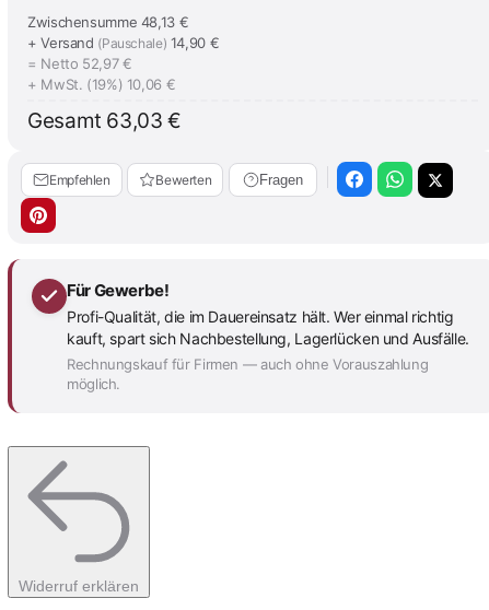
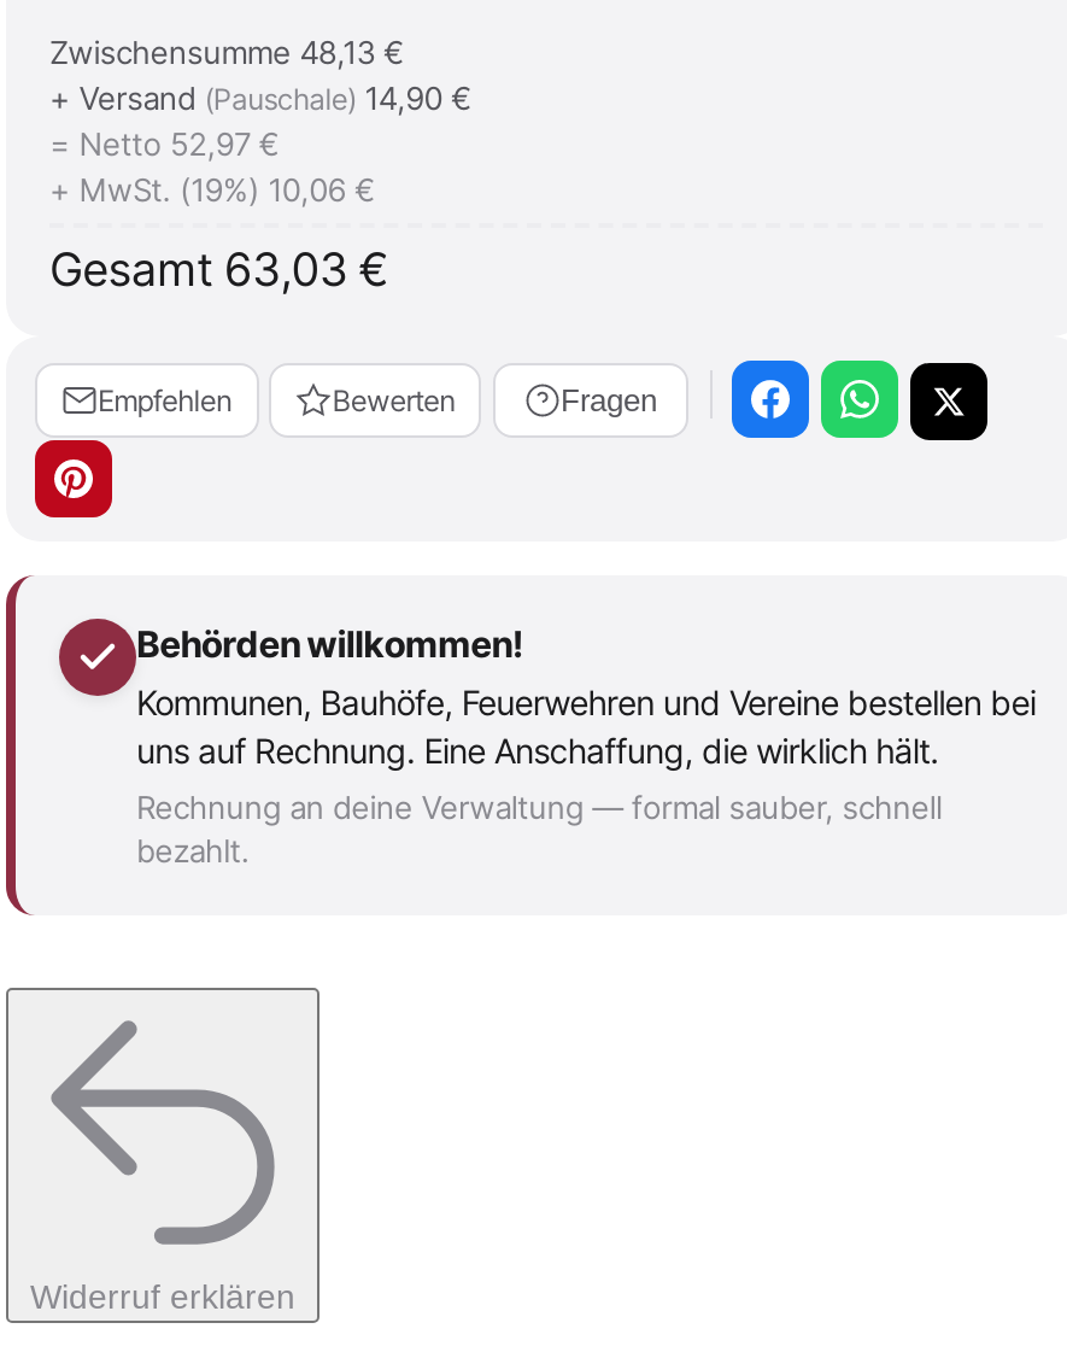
- Für Gewerbe!
- Profi-Qualität, die im Dauereinsatz hält. Wer einmal richtig
- kauft, spart sich Nachbestellung, Lagerlücken und Ausfälle.
- Rechnungskauf für Firmen — auch ohne Vorauszahlung
- möglich.
+ Behörden willkommen!
+ Kommunen, Bauhöfe, Feuerwehren und Vereine bestellen bei
+ uns auf Rechnung. Eine Anschaffung, die wirklich hält.
+ Rechnung an deine Verwaltung — formal sauber, schnell
+ bezahlt.
